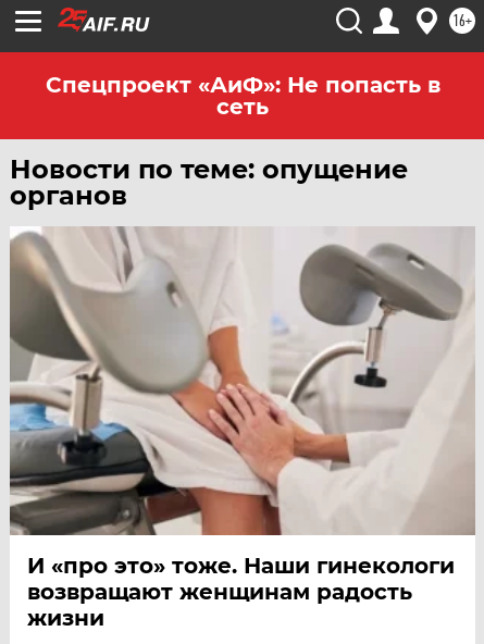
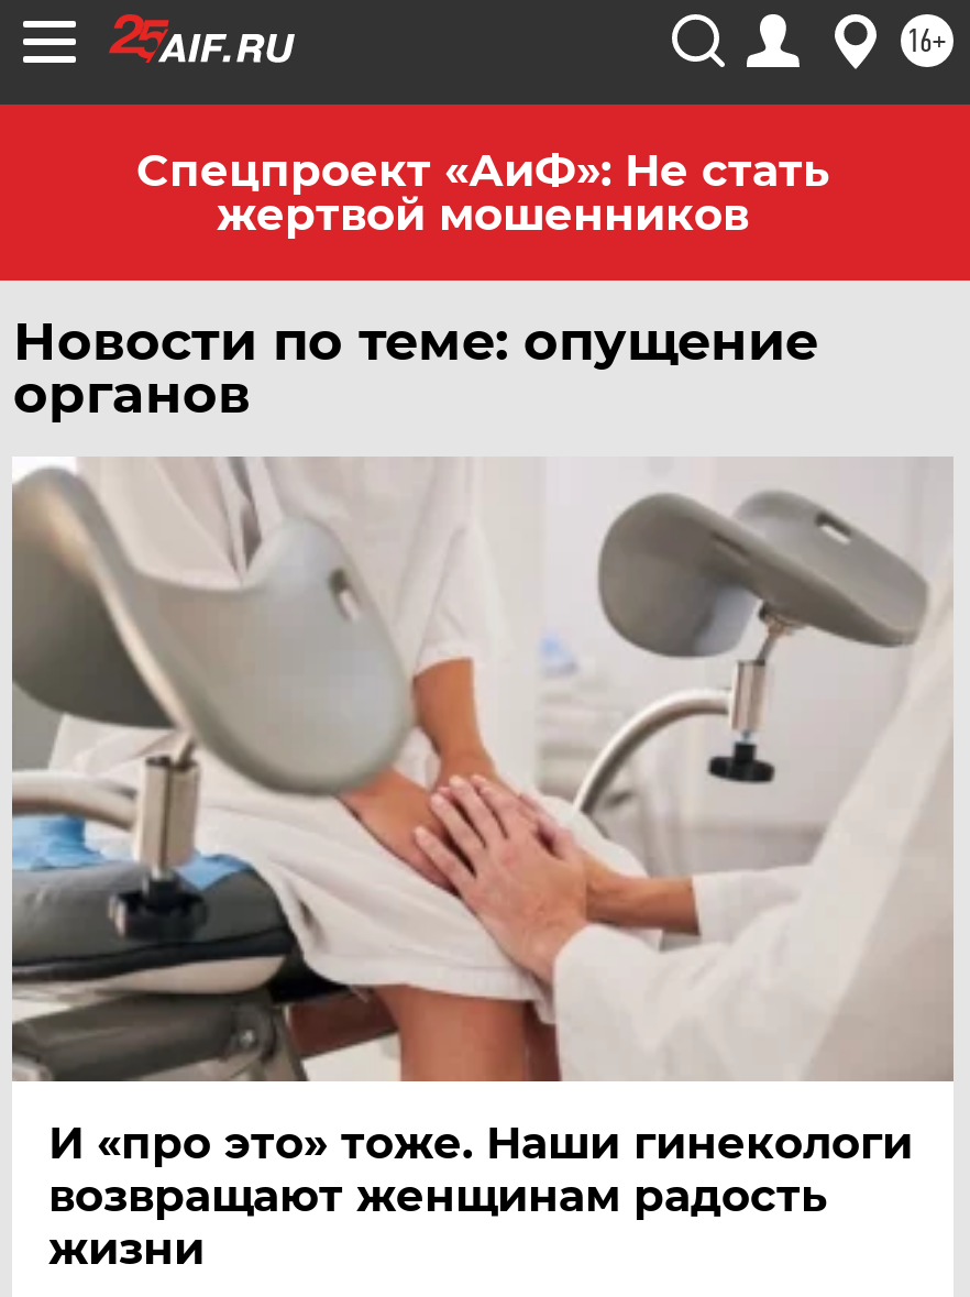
- Спецпроект «АиФ»: Не попасть в
- сеть
+ Спецпроект «АиФ»: Не стать
+ жертвой мошенников
